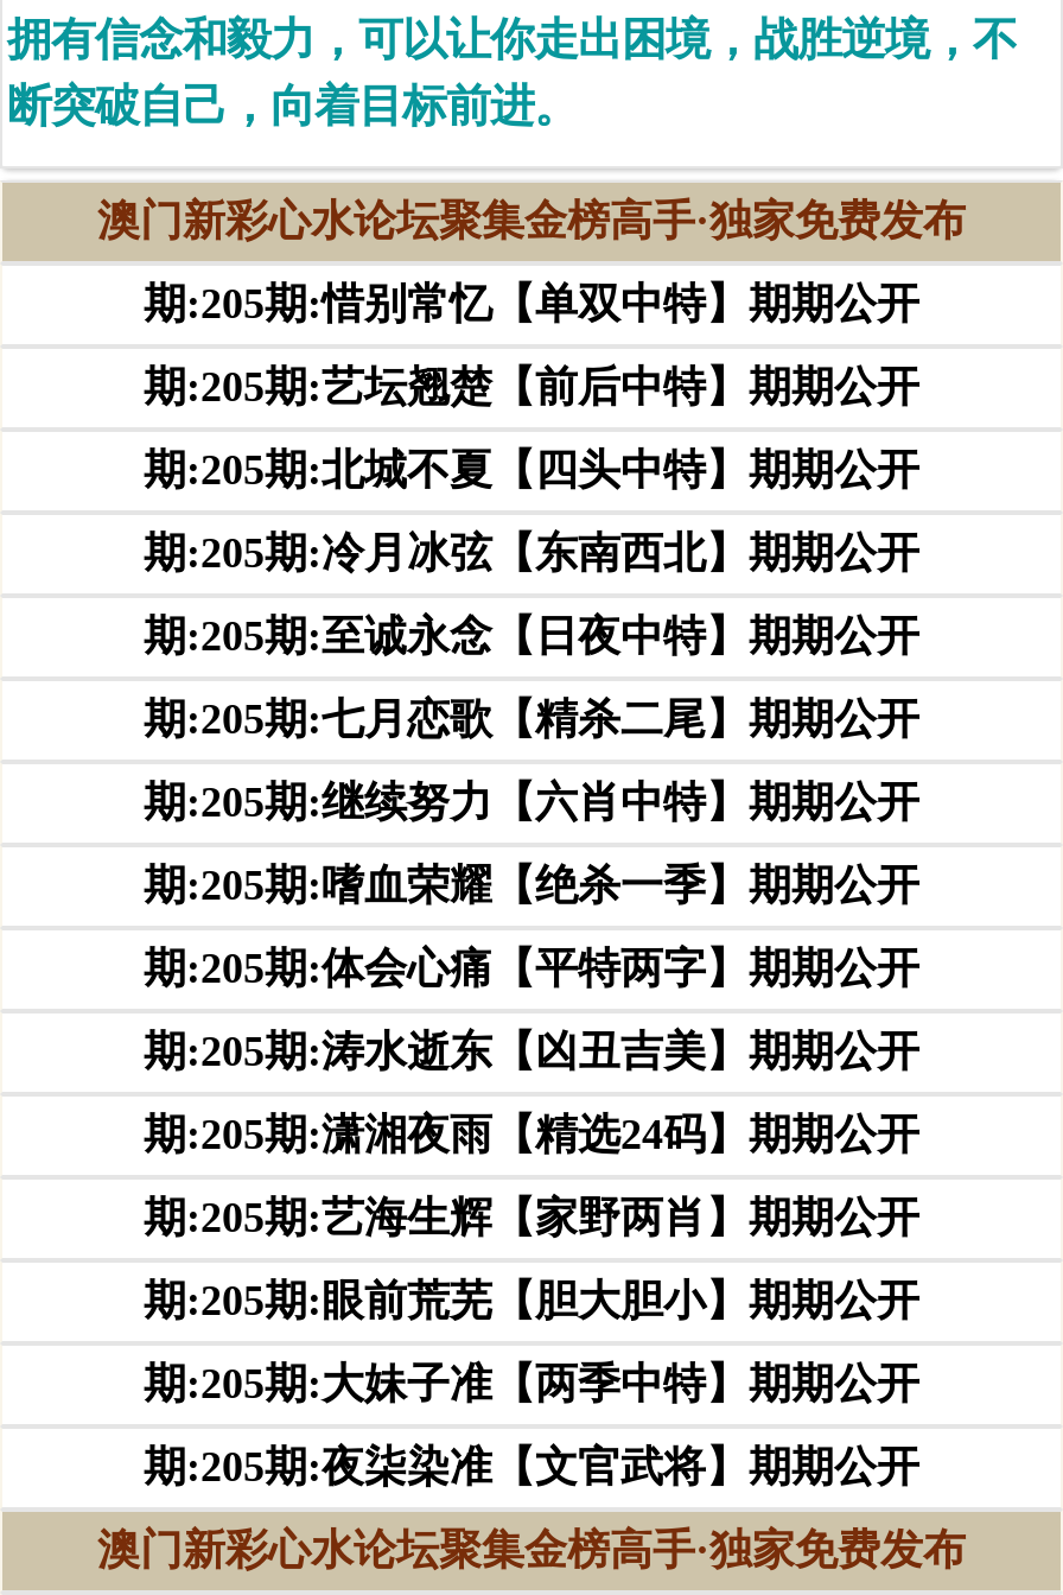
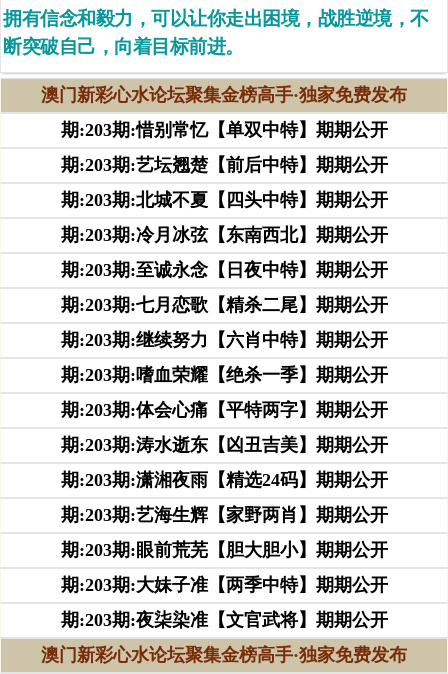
- 期:205期:惜别常忆【单双中特】期期公开
+ 期:203期:惜别常忆【单双中特】期期公开

- 期:205期:艺坛翘楚【前后中特】期期公开
+ 期:203期:艺坛翘楚【前后中特】期期公开

- 期:205期:北城不夏【四头中特】期期公开
+ 期:203期:北城不夏【四头中特】期期公开

- 期:205期:冷月冰弦【东南西北】期期公开
+ 期:203期:冷月冰弦【东南西北】期期公开

- 期:205期:至诚永念【日夜中特】期期公开
+ 期:203期:至诚永念【日夜中特】期期公开

- 期:205期:七月恋歌【精杀二尾】期期公开
+ 期:203期:七月恋歌【精杀二尾】期期公开

- 期:205期:继续努力【六肖中特】期期公开
+ 期:203期:继续努力【六肖中特】期期公开

- 期:205期:嗜血荣耀【绝杀一季】期期公开
+ 期:203期:嗜血荣耀【绝杀一季】期期公开

- 期:205期:体会心痛【平特两字】期期公开
+ 期:203期:体会心痛【平特两字】期期公开

- 期:205期:涛水逝东【凶丑吉美】期期公开
+ 期:203期:涛水逝东【凶丑吉美】期期公开

- 期:205期:潇湘夜雨【精选24码】期期公开
+ 期:203期:潇湘夜雨【精选24码】期期公开

- 期:205期:艺海生辉【家野两肖】期期公开
+ 期:203期:艺海生辉【家野两肖】期期公开

- 期:205期:眼前荒芜【胆大胆小】期期公开
+ 期:203期:眼前荒芜【胆大胆小】期期公开

- 期:205期:大妹子准【两季中特】期期公开
+ 期:203期:大妹子准【两季中特】期期公开

- 期:205期:夜柒染准【文官武将】期期公开
+ 期:203期:夜柒染准【文官武将】期期公开
